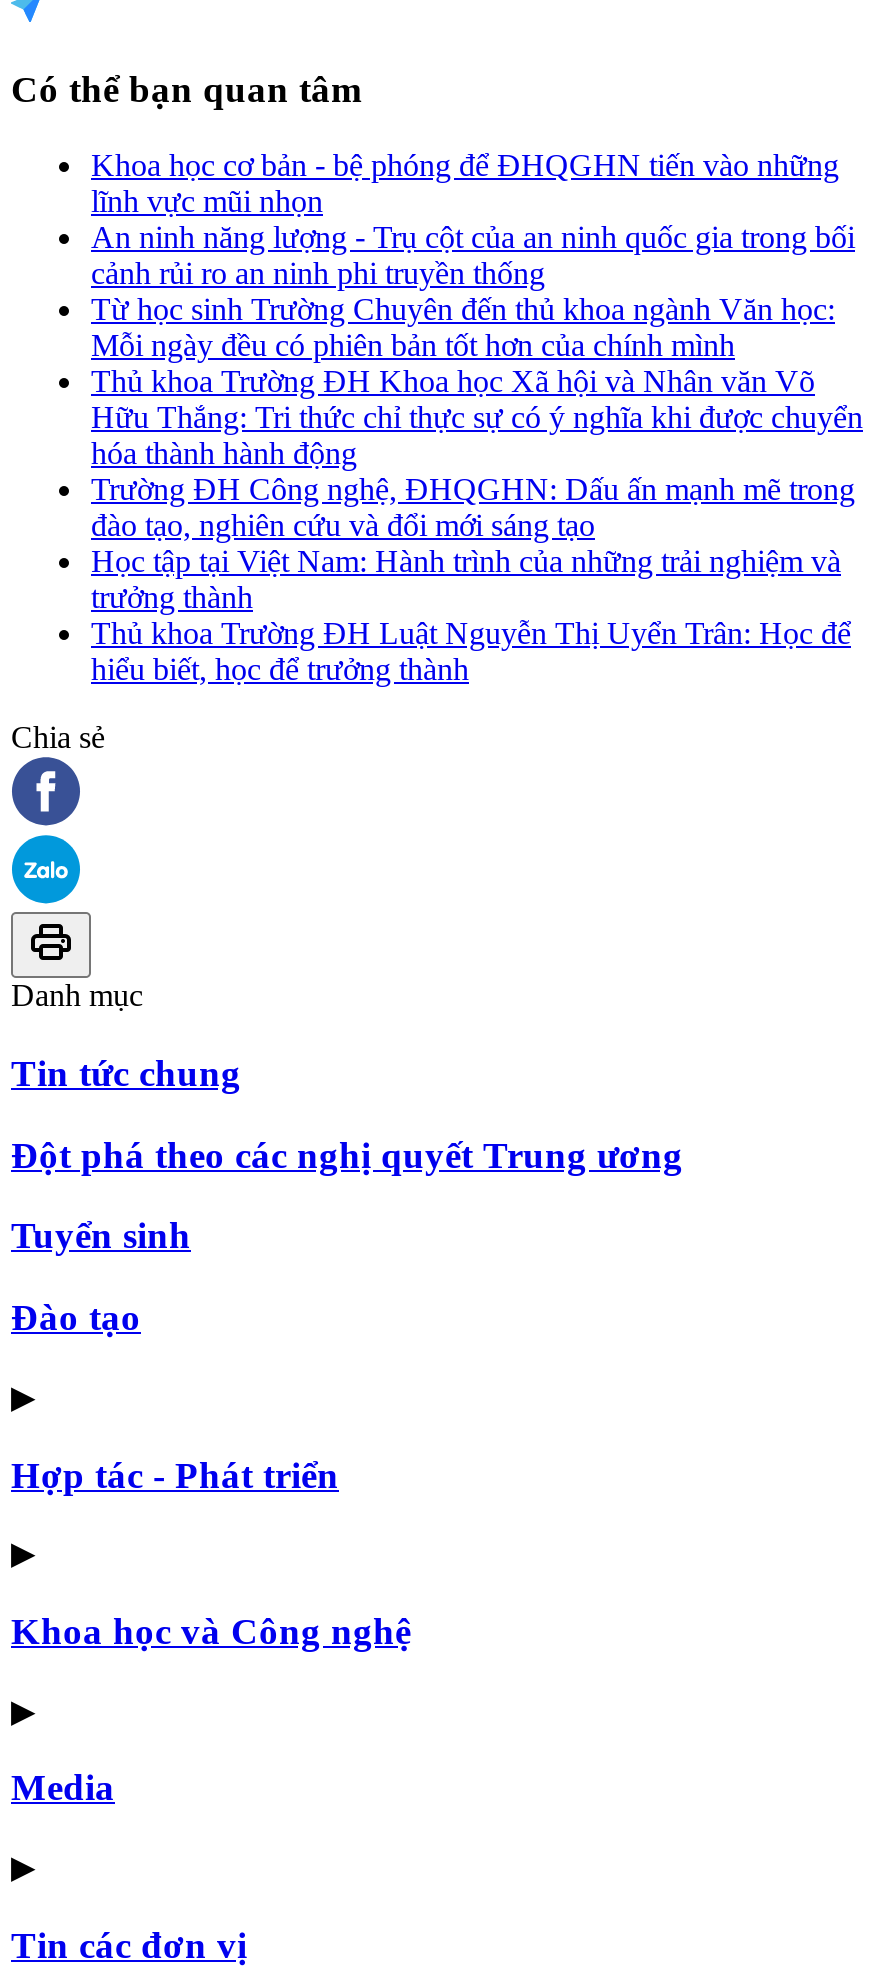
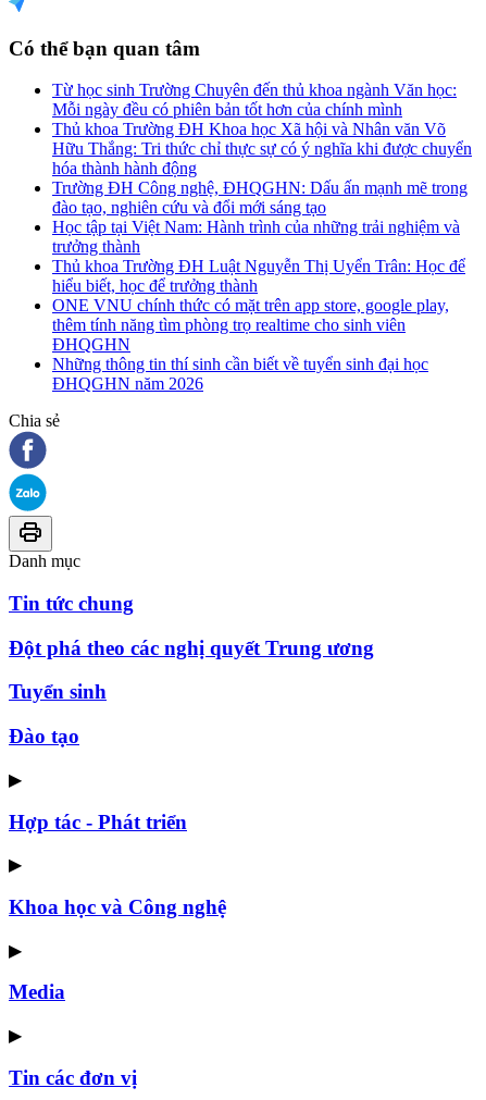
- Khoa học cơ bản - bệ phóng để ĐHQGHN tiến vào những
- lĩnh vực mũi nhọn
- An ninh năng lượng - Trụ cột của an ninh quốc gia trong bối
- cảnh rủi ro an ninh phi truyền thống

moved up: Từ học sinh Trường Chuyên đến thủ khoa ngành Văn học: | Mỗi ngày đều có phiên bản tốt hơn của chính mình | Thủ khoa Trường ĐH Khoa học Xã hội và Nhân văn Võ | ... | Thủ khoa Trường ĐH Luật Nguyễn Thị Uyển Trân: Học để | hiểu biết, học để trưởng thành

+ ONE VNU chính thức có mặt trên app store, google play,
+ thêm tính năng tìm phòng trọ realtime cho sinh viên
+ ĐHQGHN
+ Những thông tin thí sinh cần biết về tuyển sinh đại học
+ ĐHQGHN năm 2026
